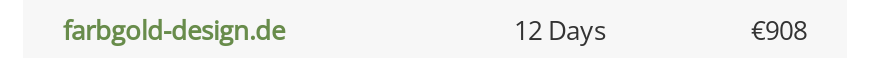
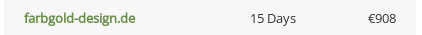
- 12 Days
+ 15 Days
